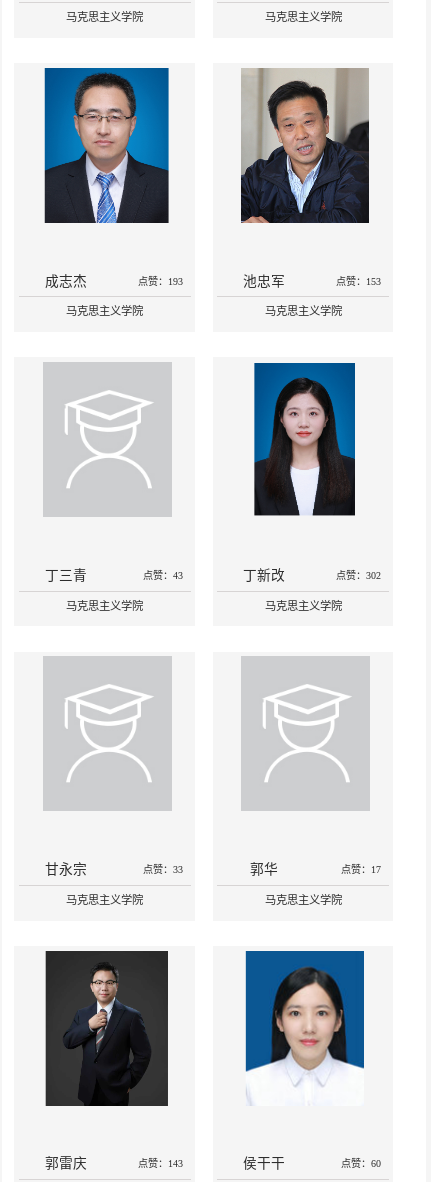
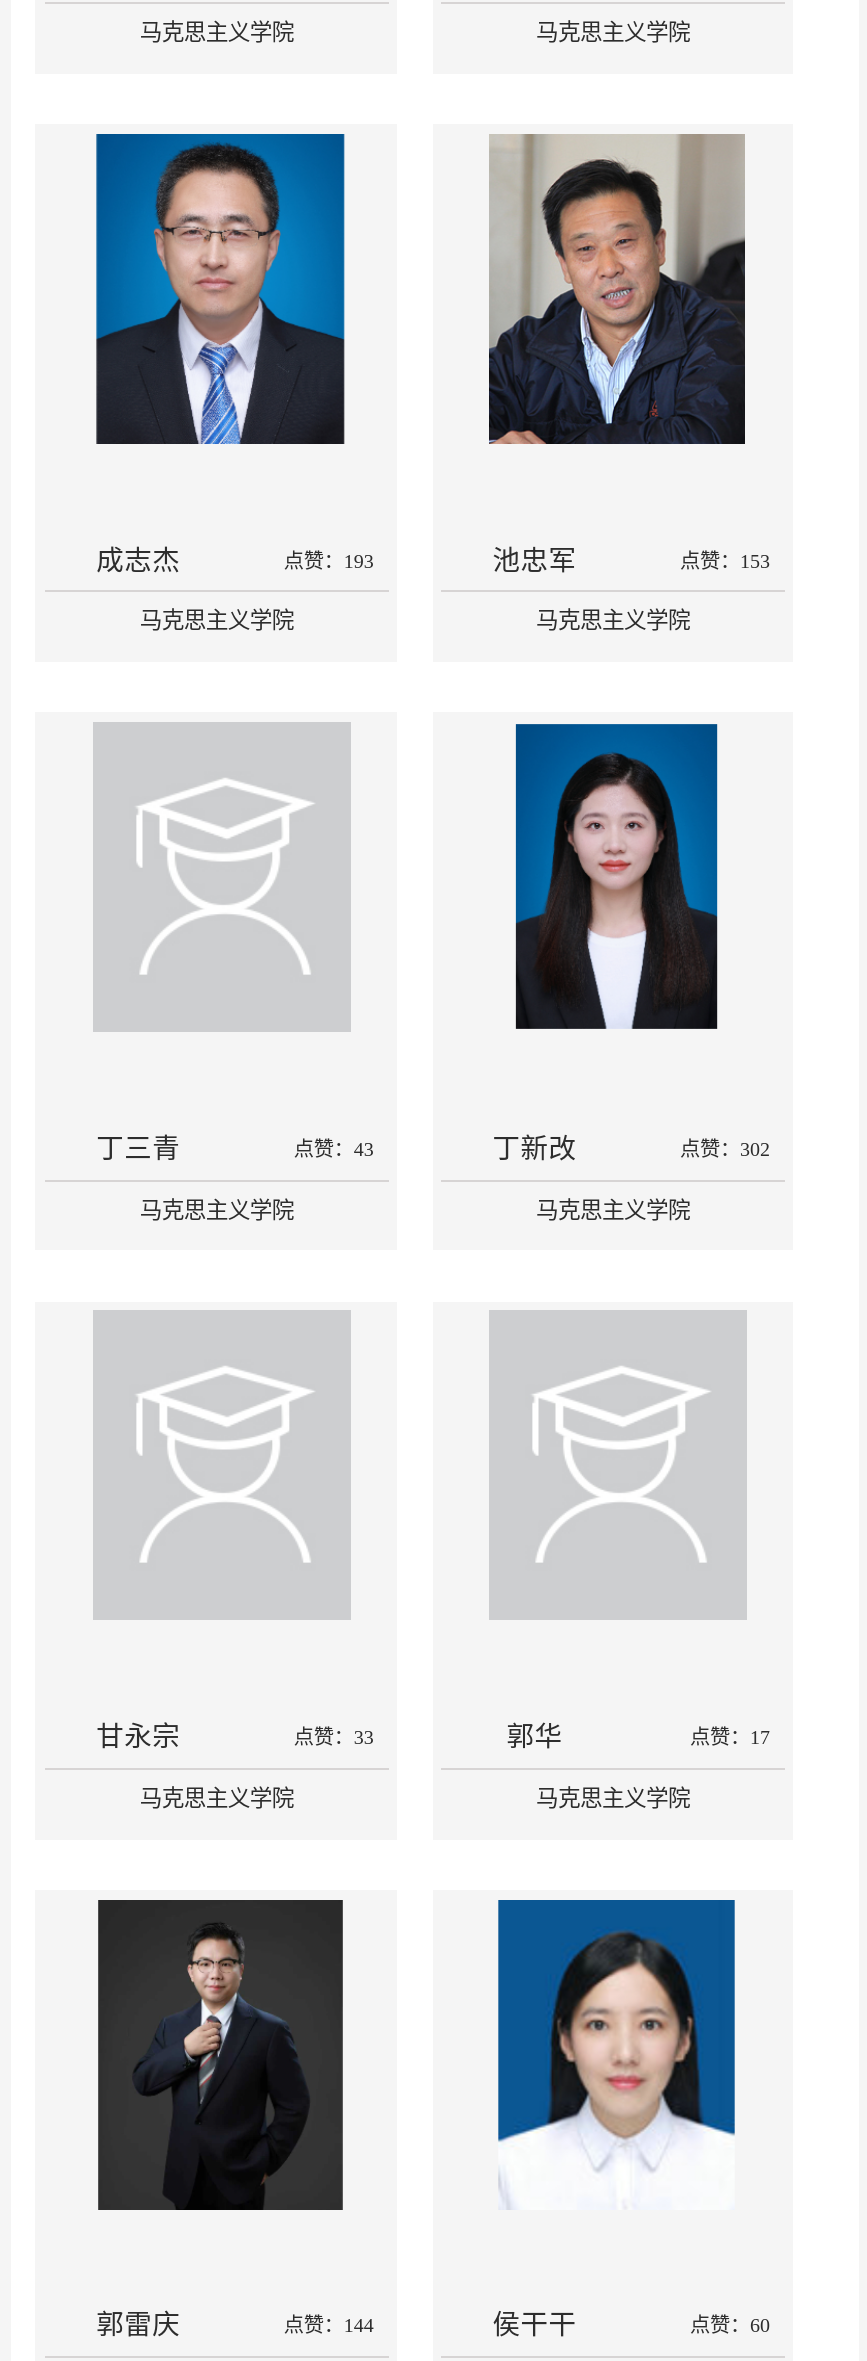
- 点赞：143
+ 点赞：144
